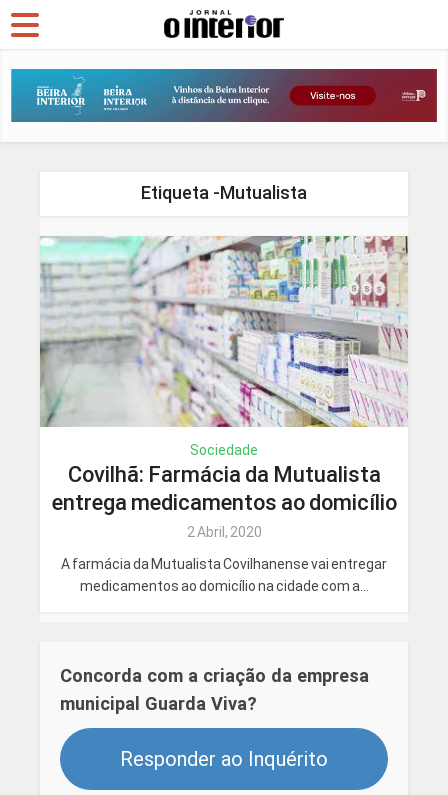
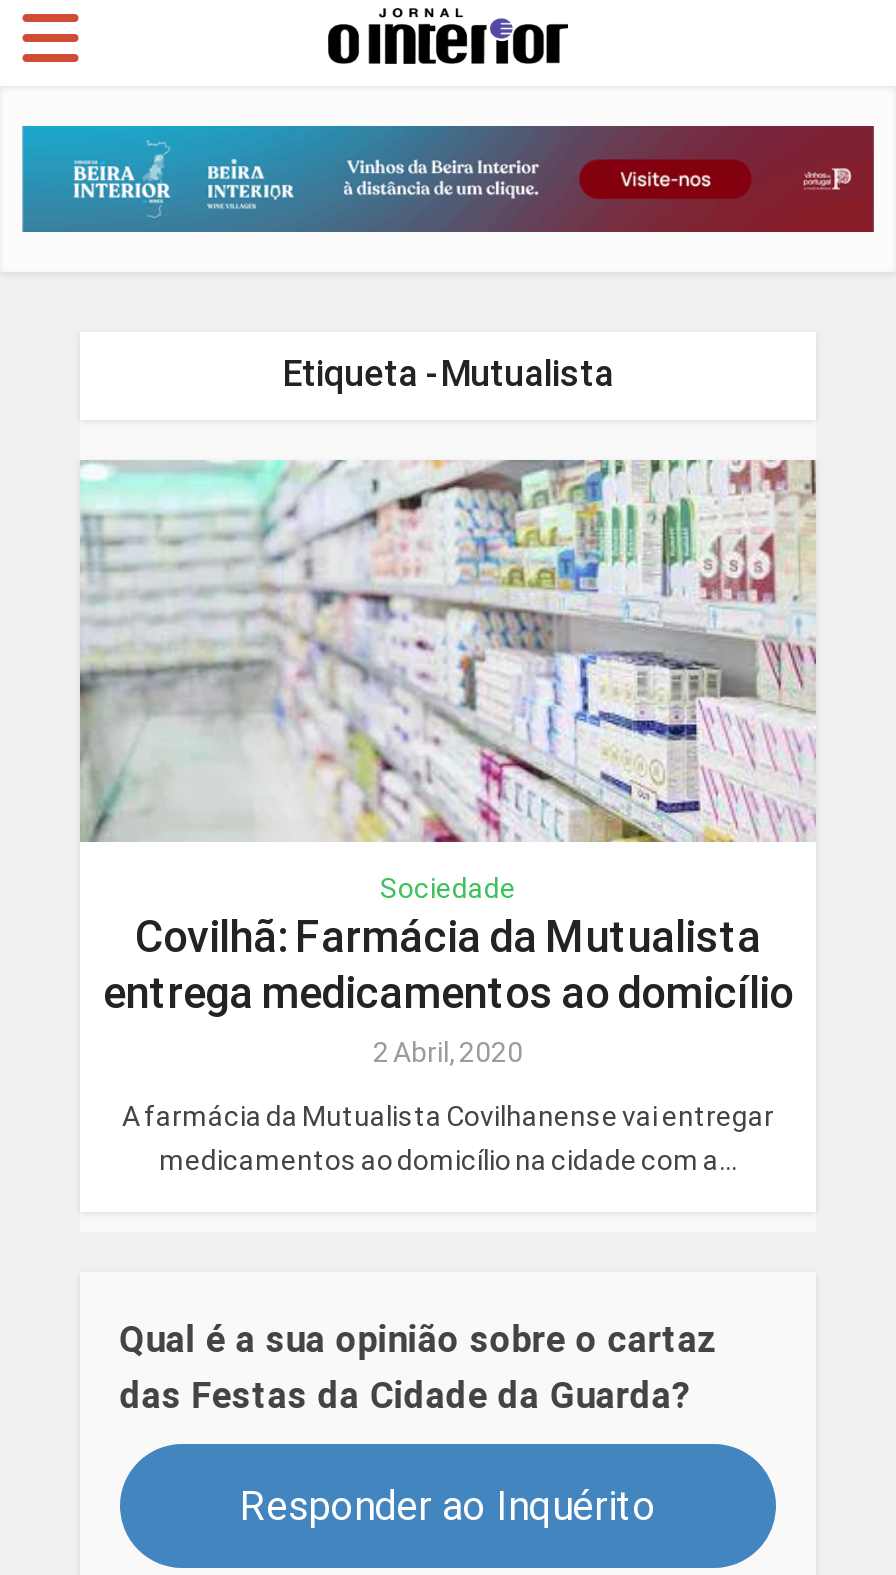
- Concorda com a criação da empresa
- municipal Guarda Viva?
+ Qual é a sua opinião sobre o cartaz
+ das Festas da Cidade da Guarda?
